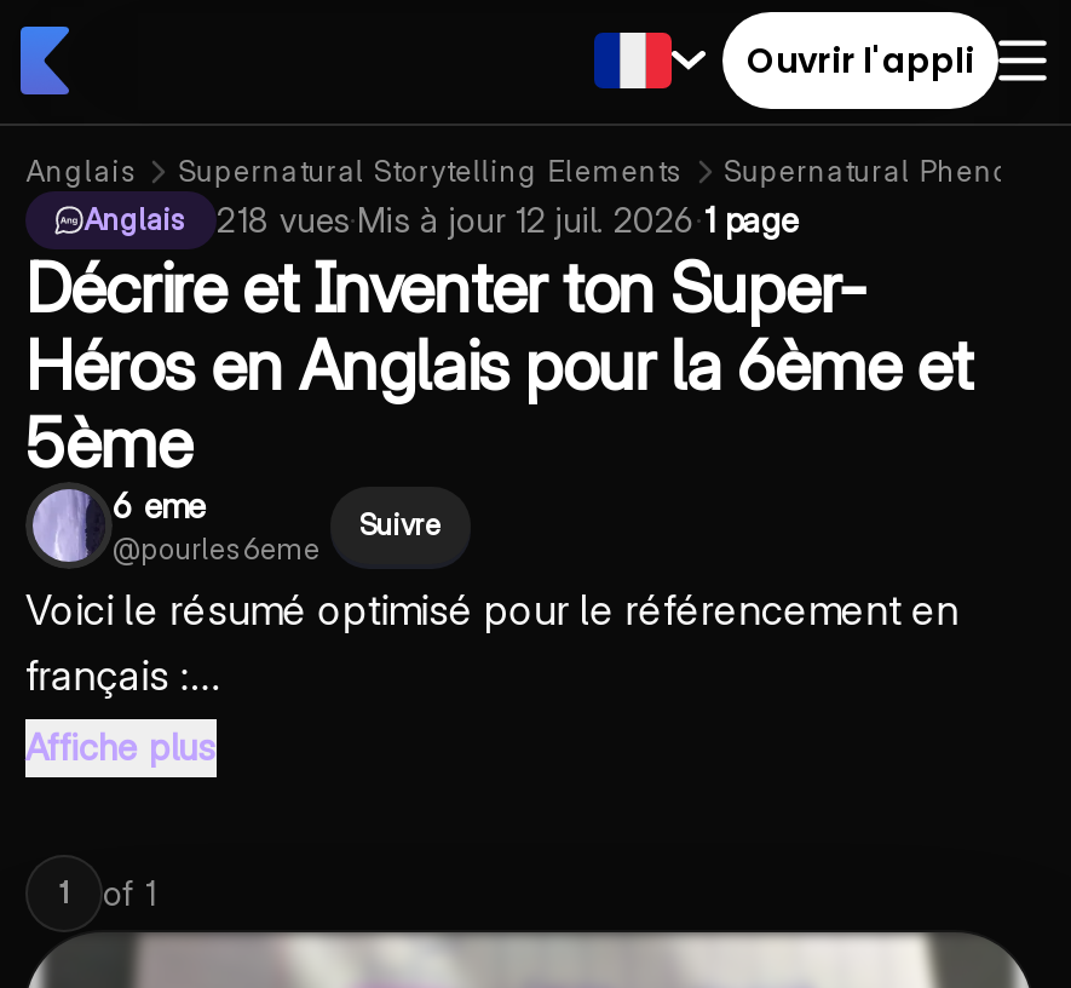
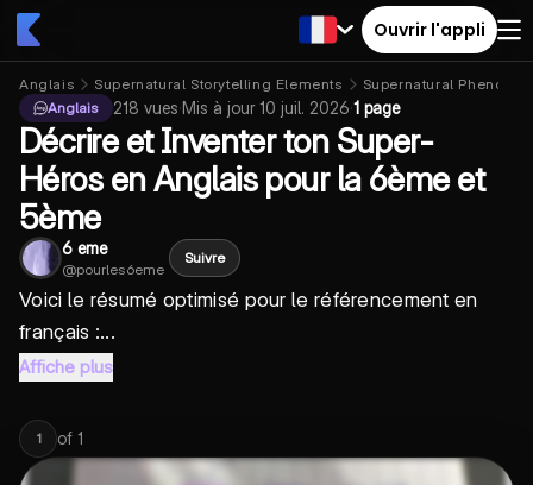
- 218 vues · Mis à jour 12 juil. 2026 · 1 page
+ 218 vues · Mis à jour 10 juil. 2026 · 1 page
